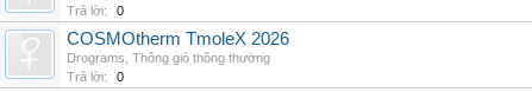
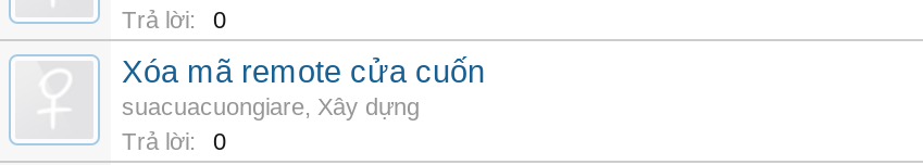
- COSMOtherm TmoleX 2026
- Drograms, Thông gió thông thường
+ Xóa mã remote cửa cuốn
+ suacuacuongiare, Xây dựng
